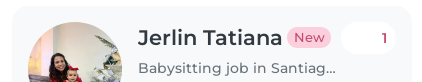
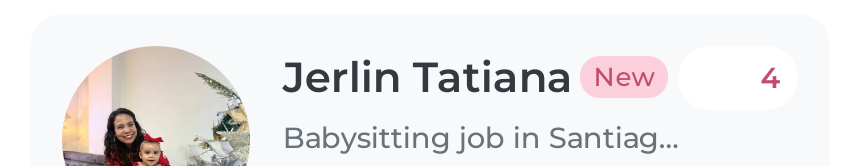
- 1
+ 4
